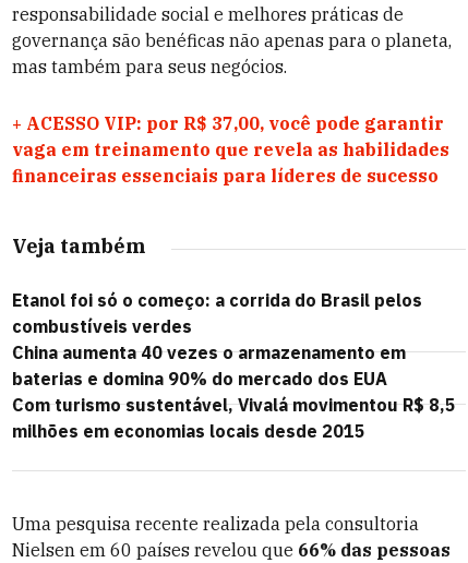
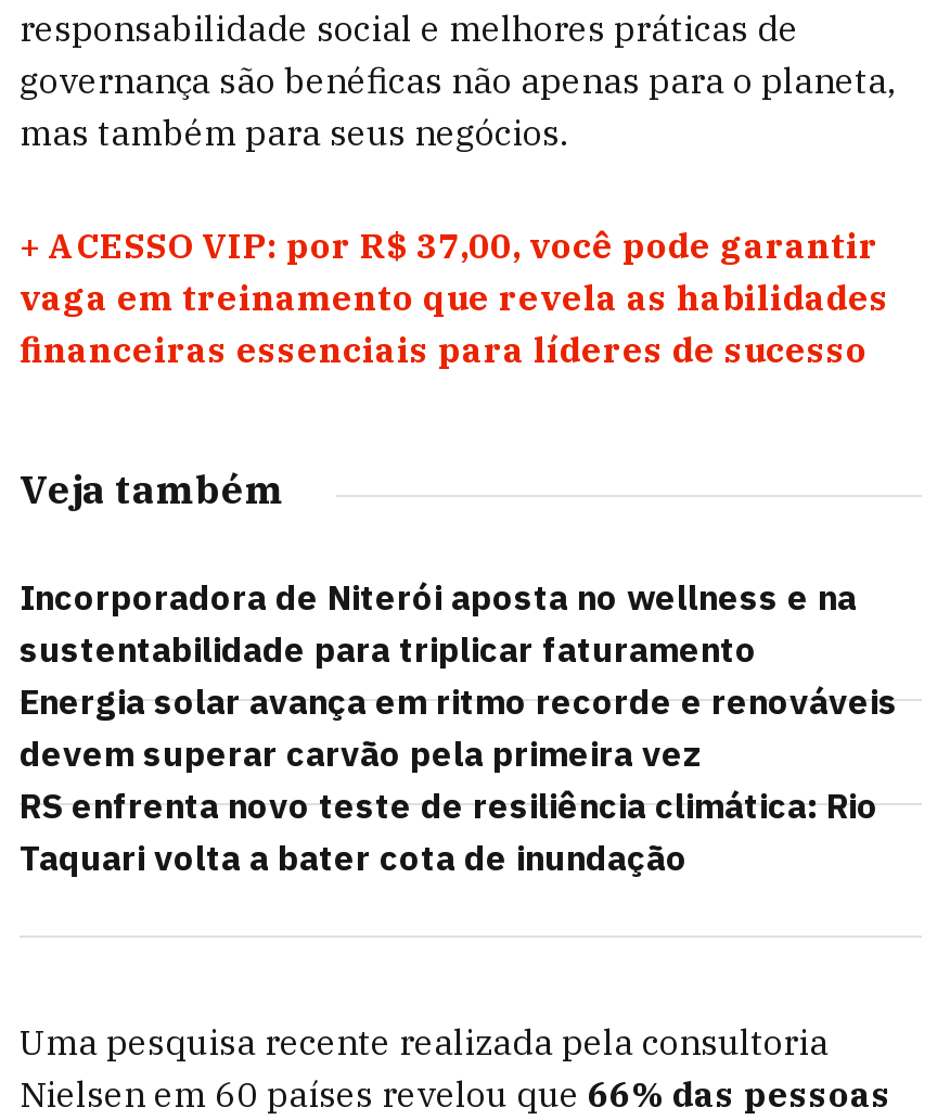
- Etanol foi só o começo: a corrida do Brasil pelos
- combustíveis verdes
- China aumenta 40 vezes o armazenamento em
- baterias e domina 90% do mercado dos EUA
- Com turismo sustentável, Vivalá movimentou R$ 8,5
- milhões em economias locais desde 2015
+ Incorporadora de Niterói aposta no wellness e na
+ sustentabilidade para triplicar faturamento
+ Energia solar avança em ritmo recorde e renováveis
+ devem superar carvão pela primeira vez
+ RS enfrenta novo teste de resiliência climática: Rio
+ Taquari volta a bater cota de inundação
